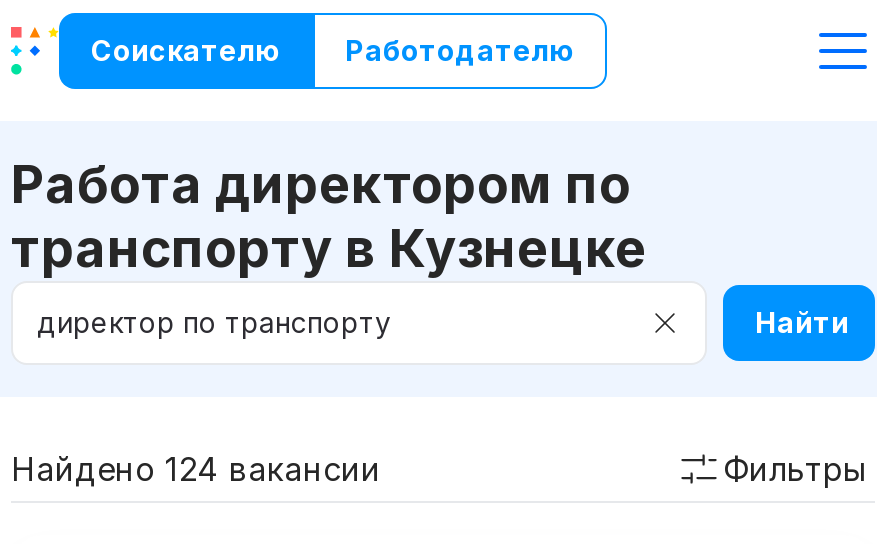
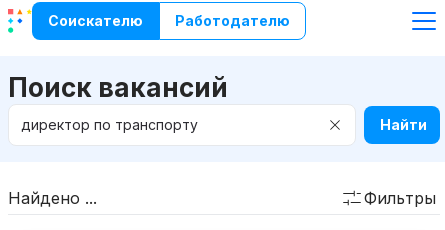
- Работа директором по
- транспорту в Кузнецке
+ Поиск вакансий

- Найдено 124 вакансии
+ Найдено ...
